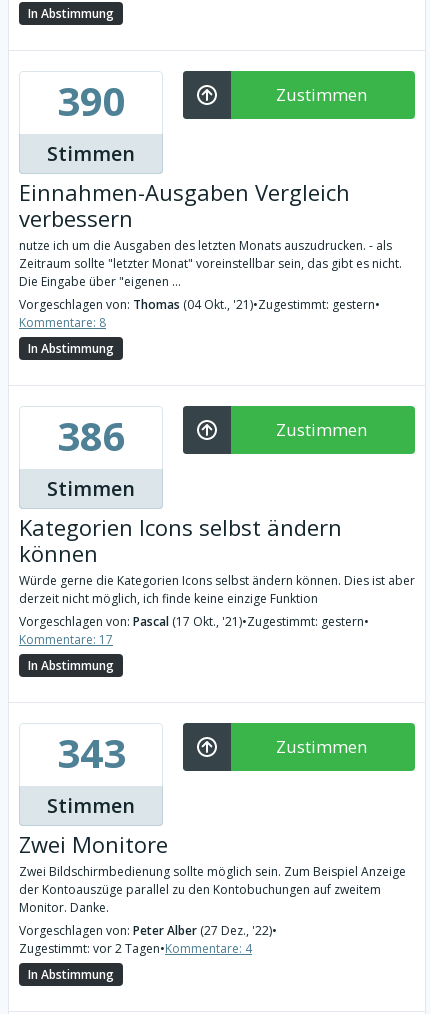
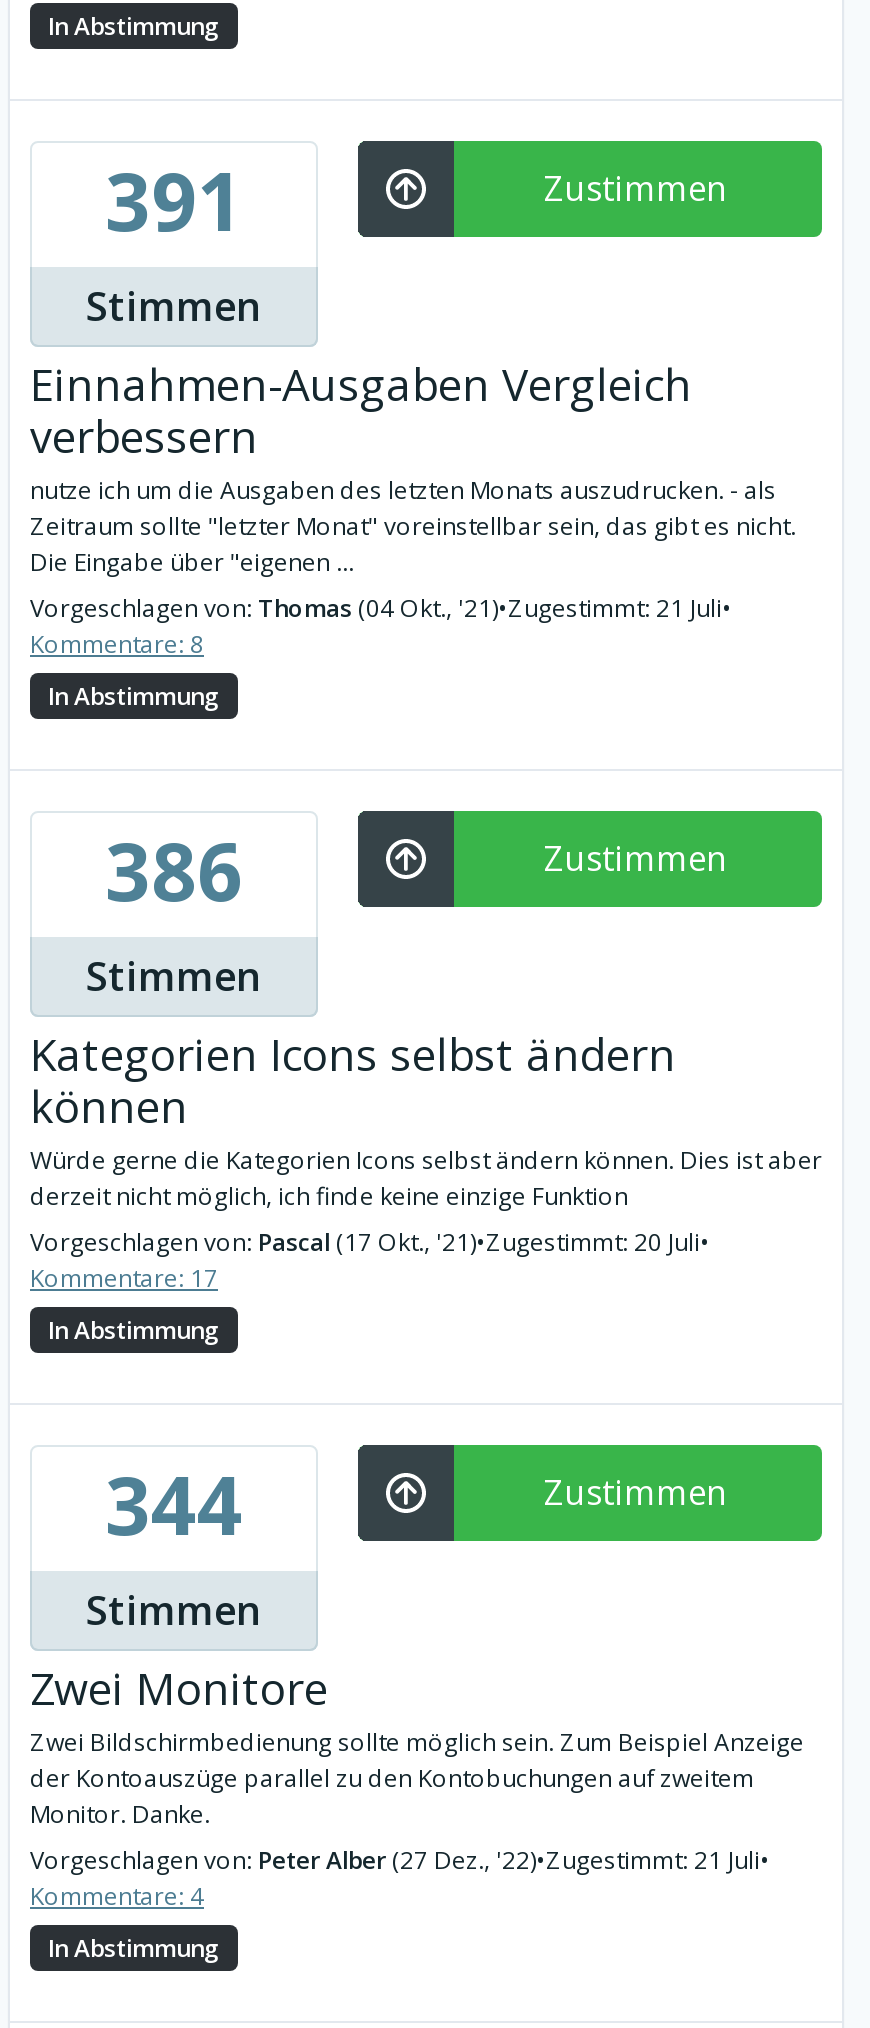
- 390
+ 391

- Vorgeschlagen von: Thomas (04 Okt., '21) •Zugestimmt: gestern•
+ Vorgeschlagen von: Thomas (04 Okt., '21) •Zugestimmt: 21 Juli•

- Vorgeschlagen von: Pascal (17 Okt., '21) •Zugestimmt: gestern•
+ Vorgeschlagen von: Pascal (17 Okt., '21) •Zugestimmt: 20 Juli•

- 343
+ 344

- Vorgeschlagen von: Peter Alber (27 Dez., '22)•
- Zugestimmt: vor 2 Tagen•Kommentare: 4
+ Vorgeschlagen von: Peter Alber (27 Dez., '22)•Zugestimmt: 21 Juli•
+ Kommentare: 4
